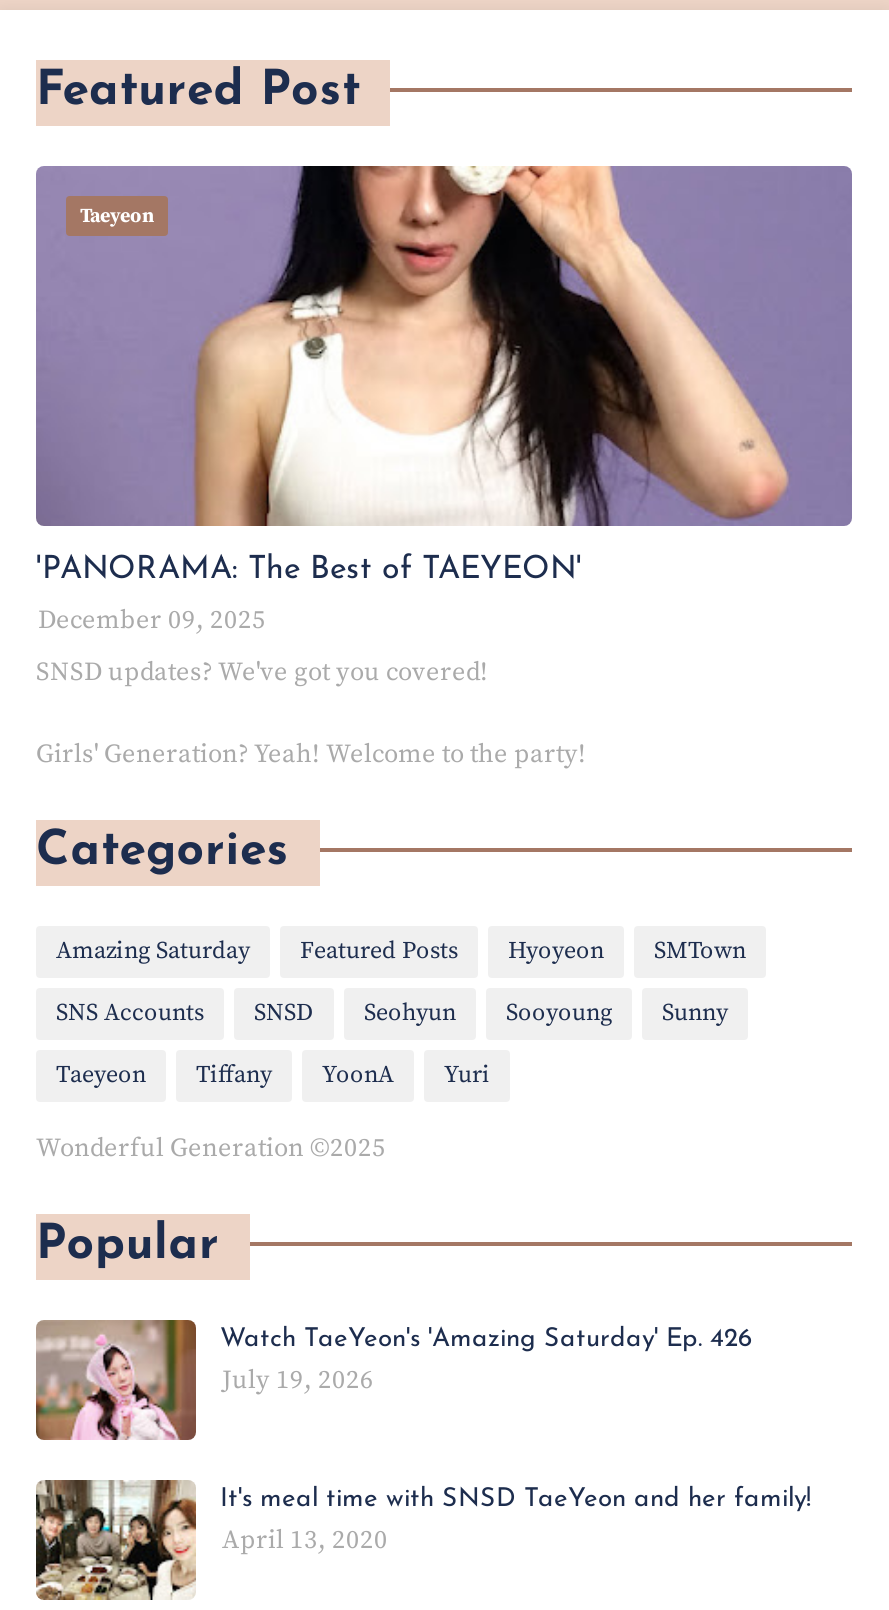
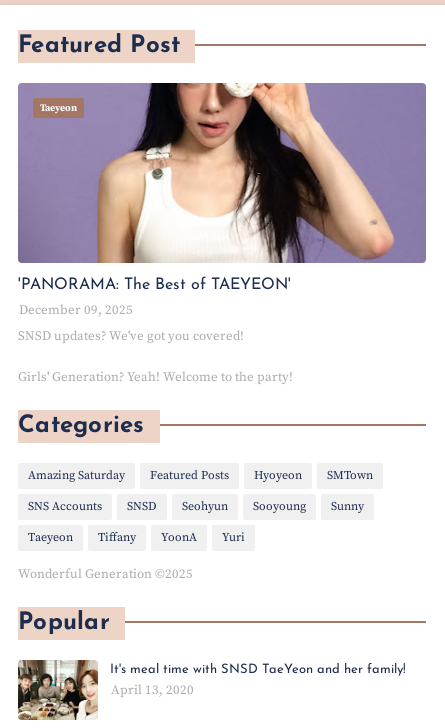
- [image]
- Watch TaeYeon's 'Amazing Saturday' Ep. 426
- July 19, 2026
